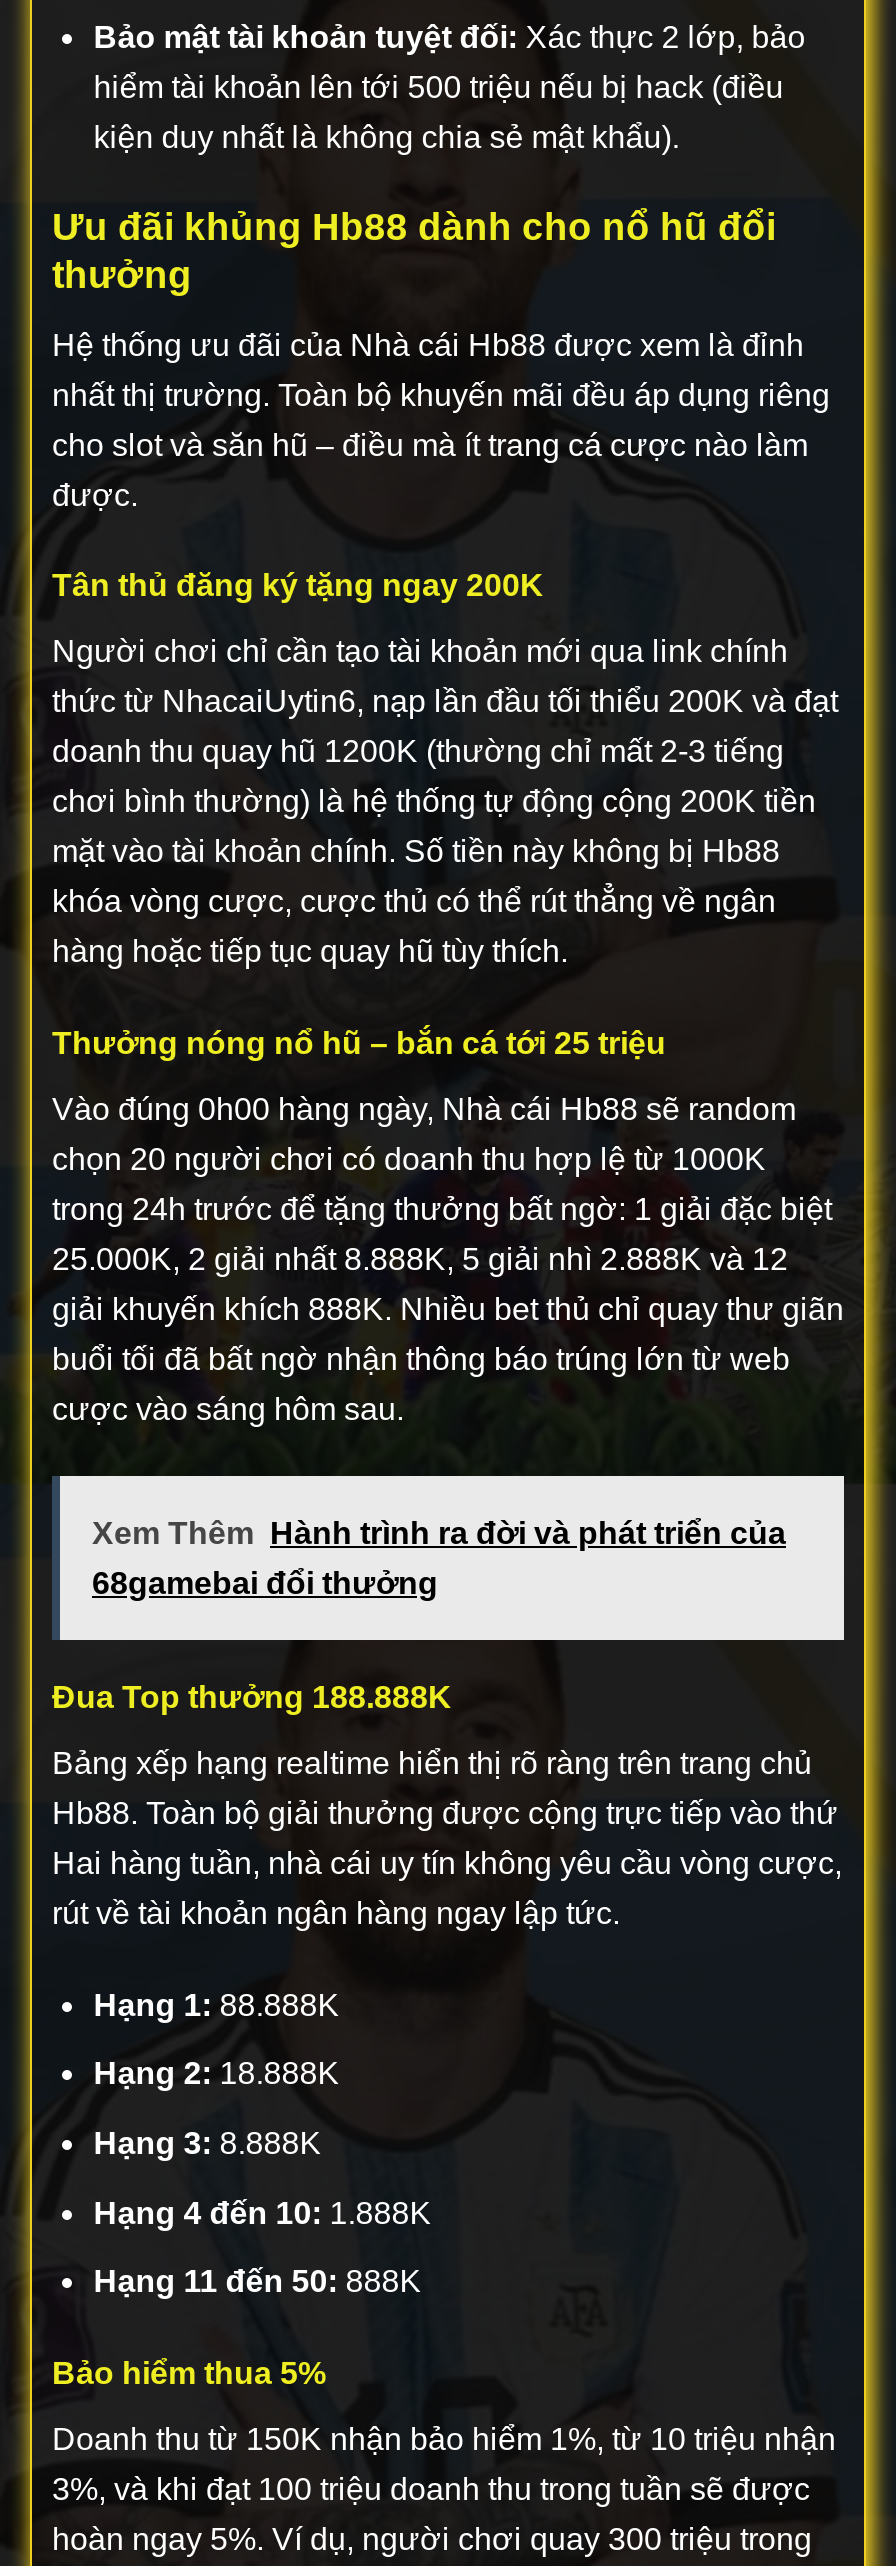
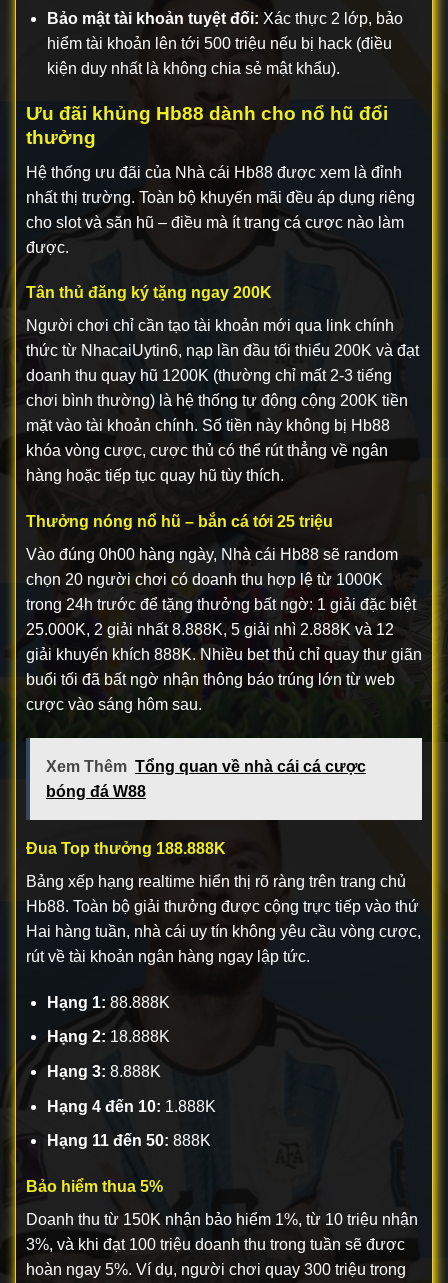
- Xem Thêm Hành trình ra đời và phát triển của
+ Xem Thêm Tổng quan về nhà cái cá cược

- 68gamebai đổi thưởng
+ bóng đá W88
